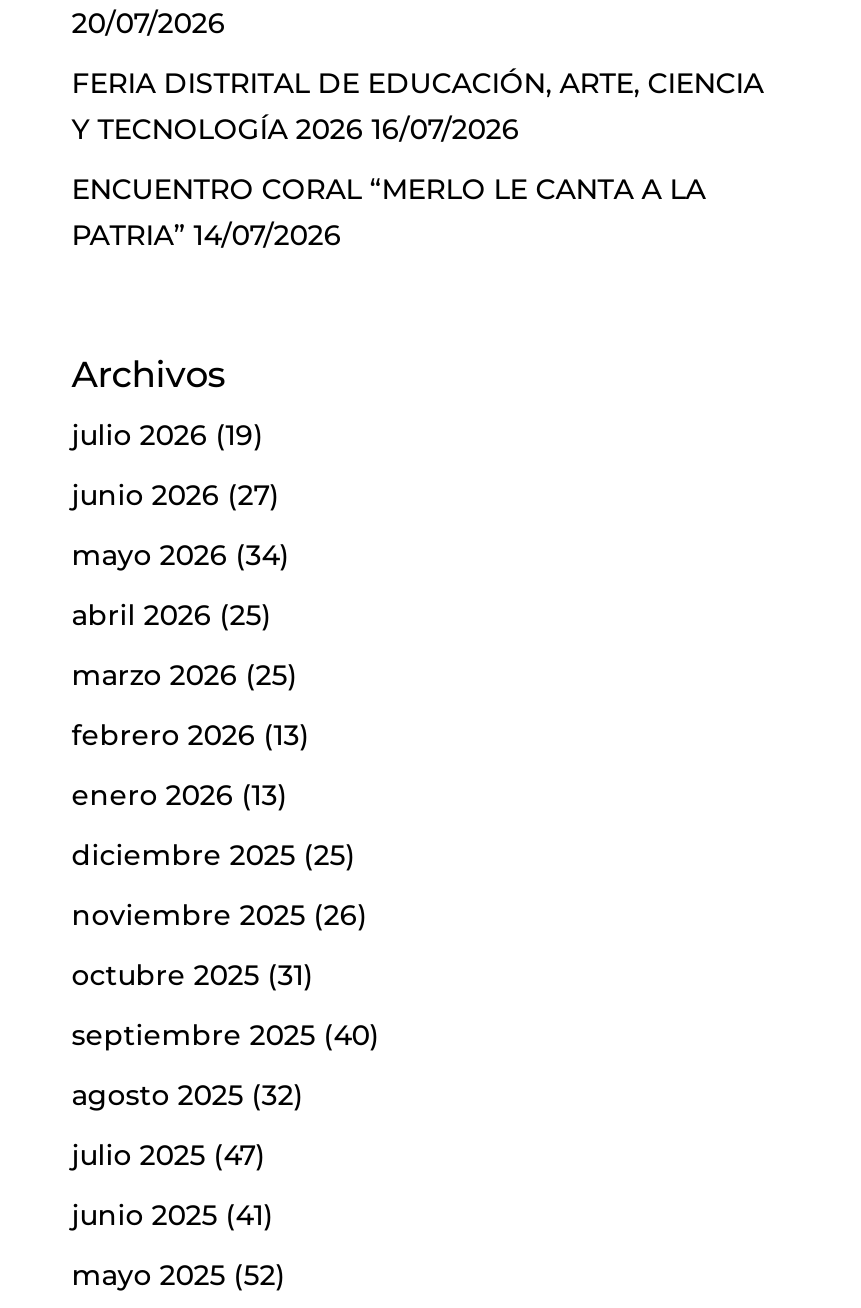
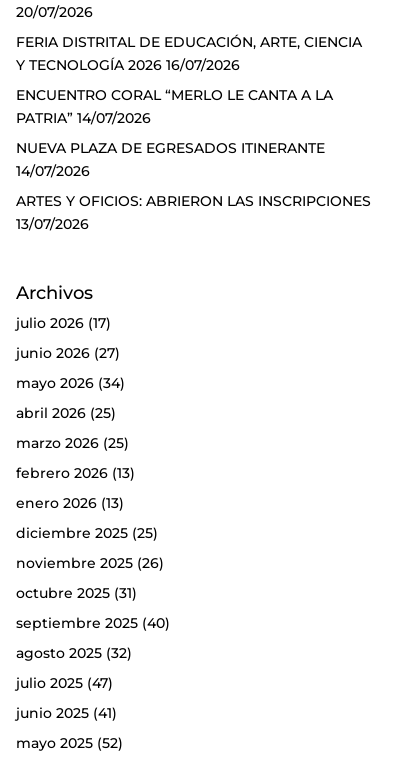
+ NUEVA PLAZA DE EGRESADOS ITINERANTE
+ 14/07/2026
+ ARTES Y OFICIOS: ABRIERON LAS INSCRIPCIONES
+ 13/07/2026

- julio 2026 (19)
+ julio 2026 (17)
